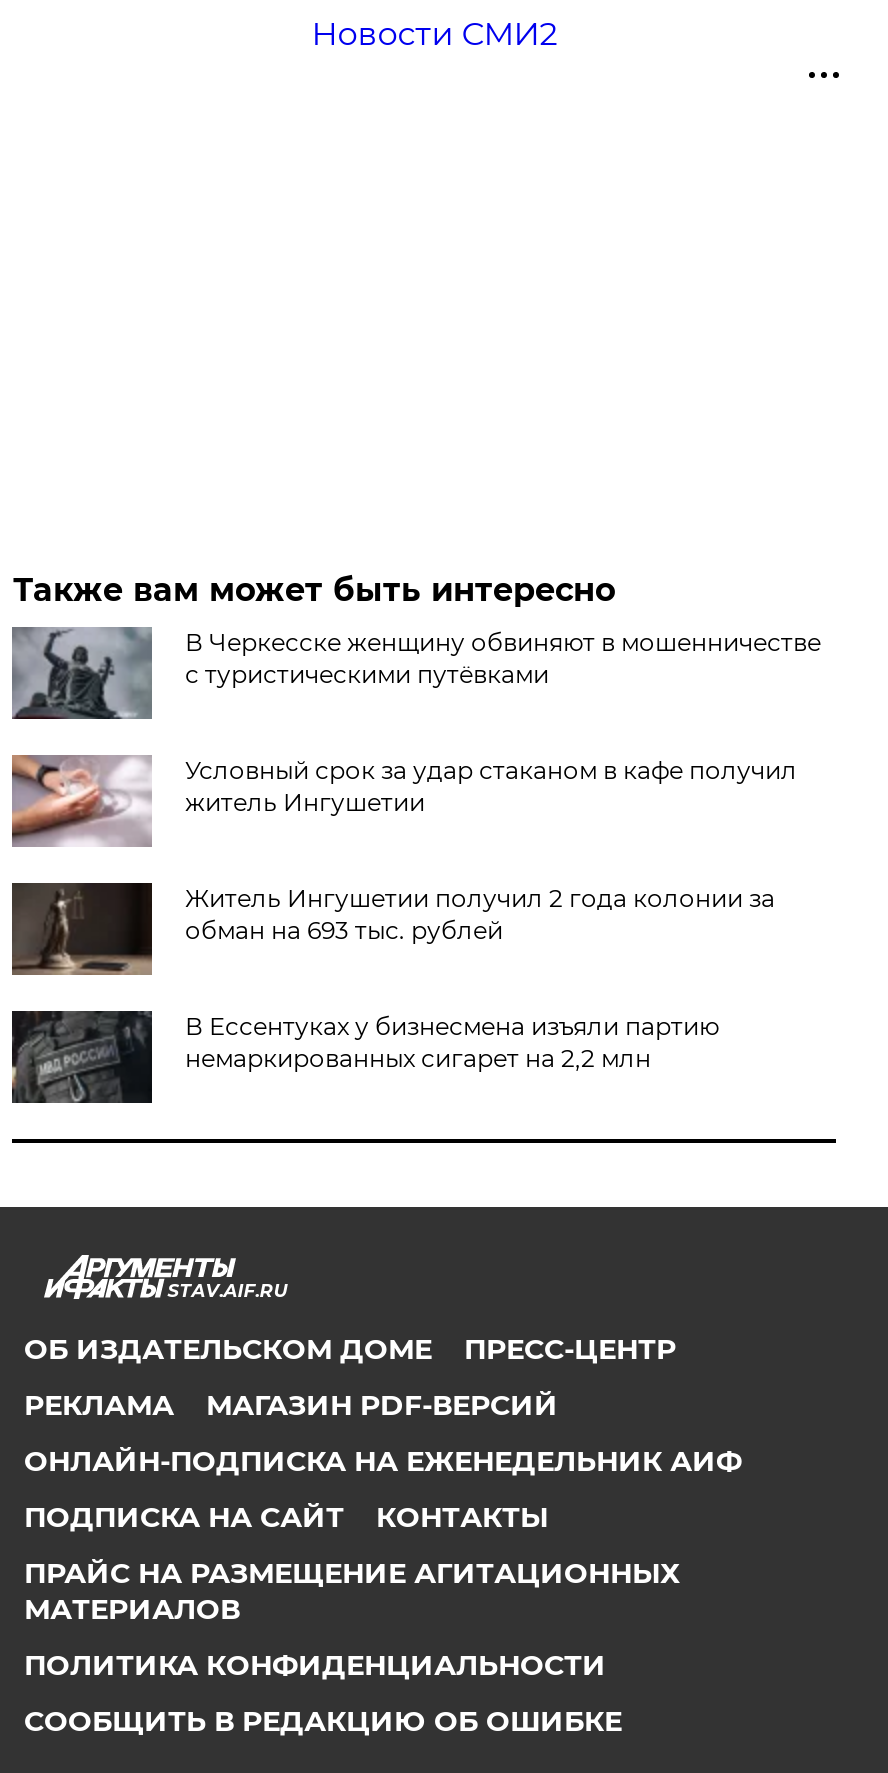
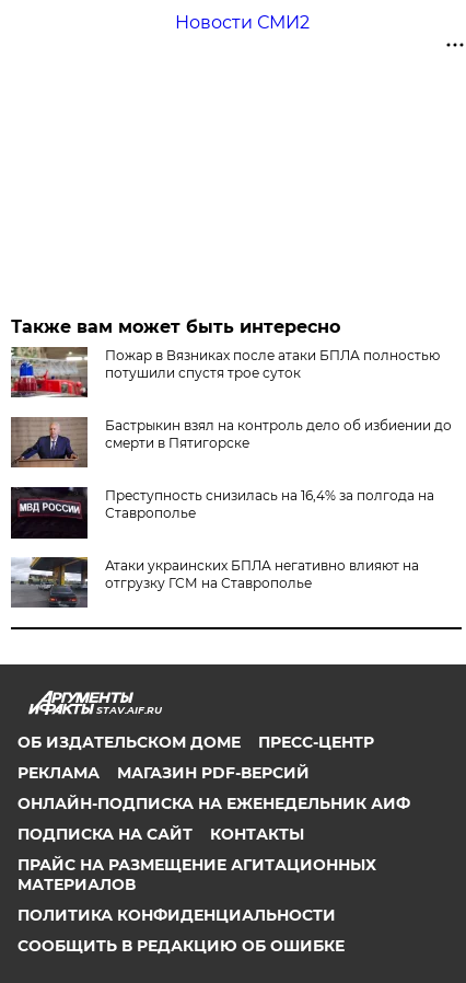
- [image]
- В Черкесске женщину обвиняют в мошенничестве
- с туристическими путёвками
+ [image]
+ Пожар в Вязниках после атаки БПЛА полностью
+ потушили спустя трое суток

- [image]
- Условный срок за удар стаканом в кафе получил
- житель Ингушетии
+ [image]
+ Бастрыкин взял на контроль дело об избиении до
+ смерти в Пятигорске

- [image]
- Житель Ингушетии получил 2 года колонии за
- обман на 693 тыс. рублей
+ [image]
+ Преступность снизилась на 16,4% за полгода на
+ Ставрополье

- [image]
- В Ессентуках у бизнесмена изъяли партию
- немаркированных сигарет на 2,2 млн
+ [image]
+ Атаки украинских БПЛА негативно влияют на
+ отгрузку ГСМ на Ставрополье
